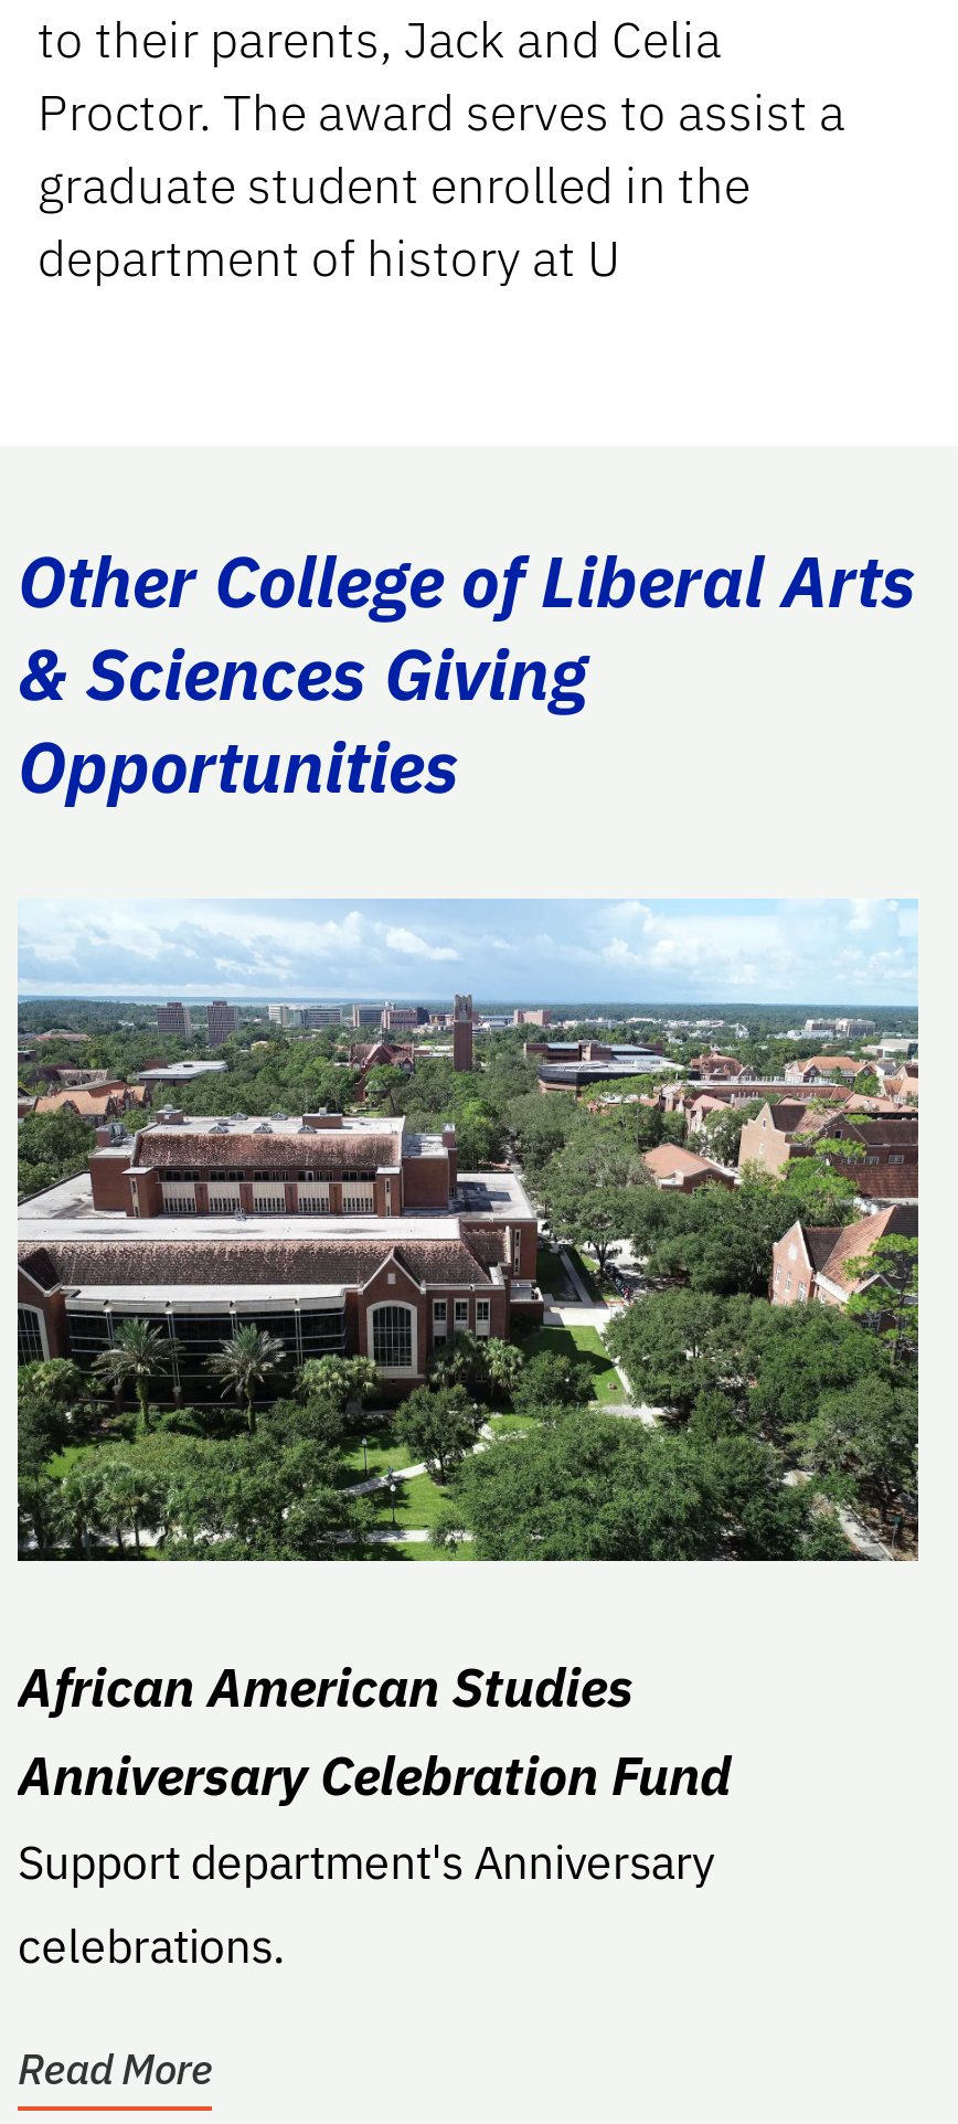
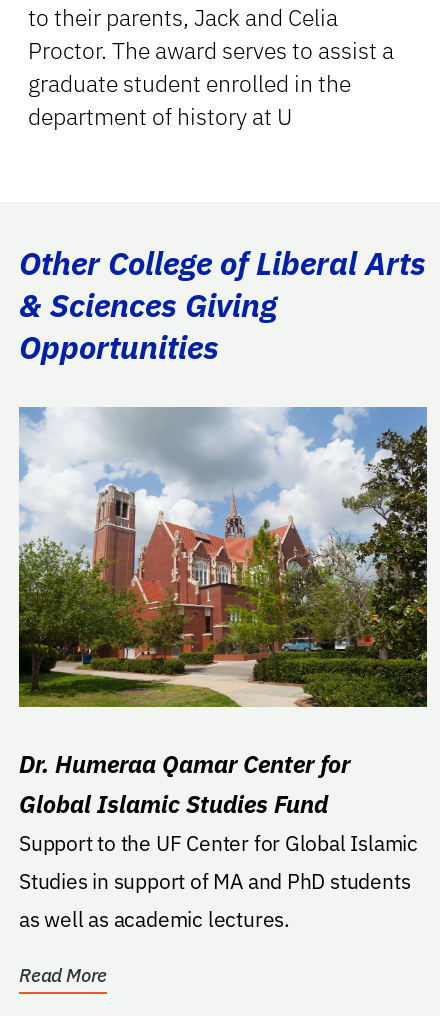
- [image]
+ [image]

- African American Studies
- Anniversary Celebration Fund
- Support department's Anniversary
- celebrations.
+ Dr. Humeraa Qamar Center for
+ Global Islamic Studies Fund
+ Support to the UF Center for Global Islamic
+ Studies in support of MA and PhD students
+ as well as academic lectures.
